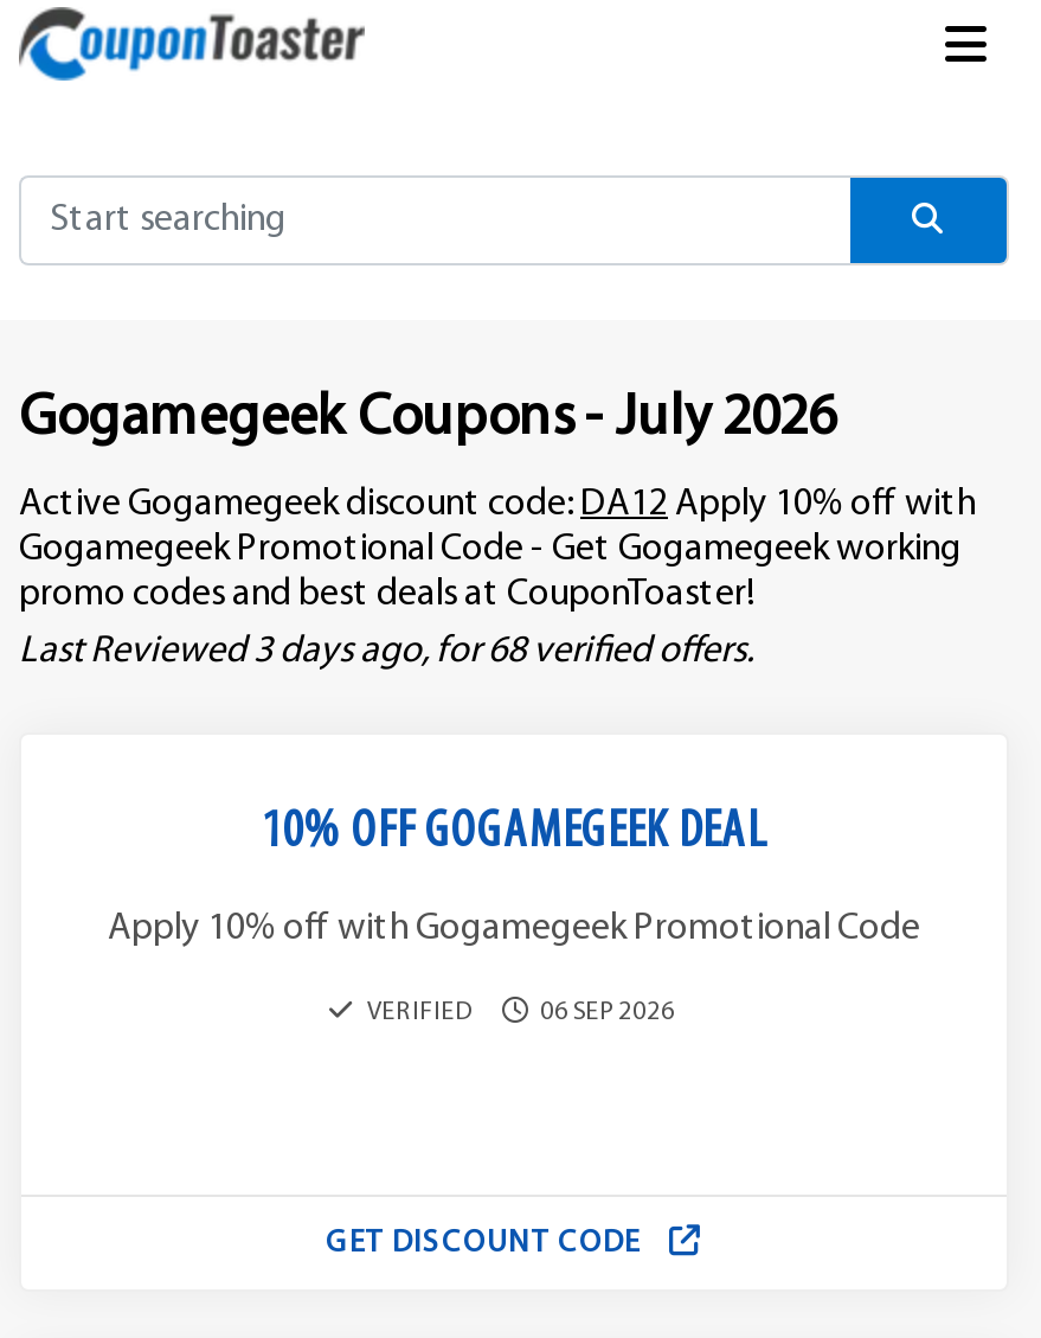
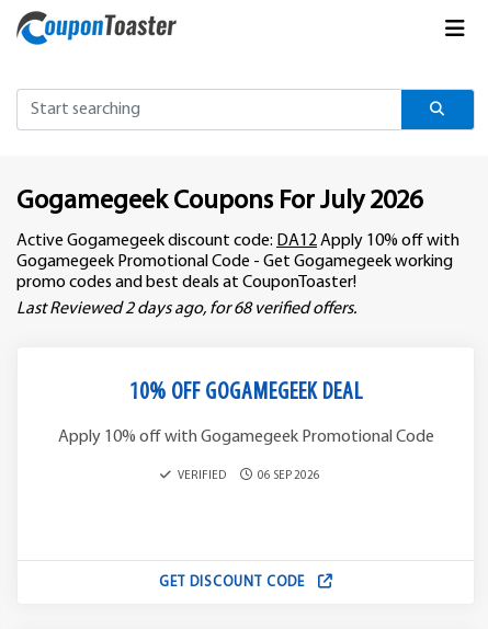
- Gogamegeek Coupons - July 2026
+ Gogamegeek Coupons For July 2026

- Last Reviewed 3 days ago, for 68 verified offers.
+ Last Reviewed 2 days ago, for 68 verified offers.
